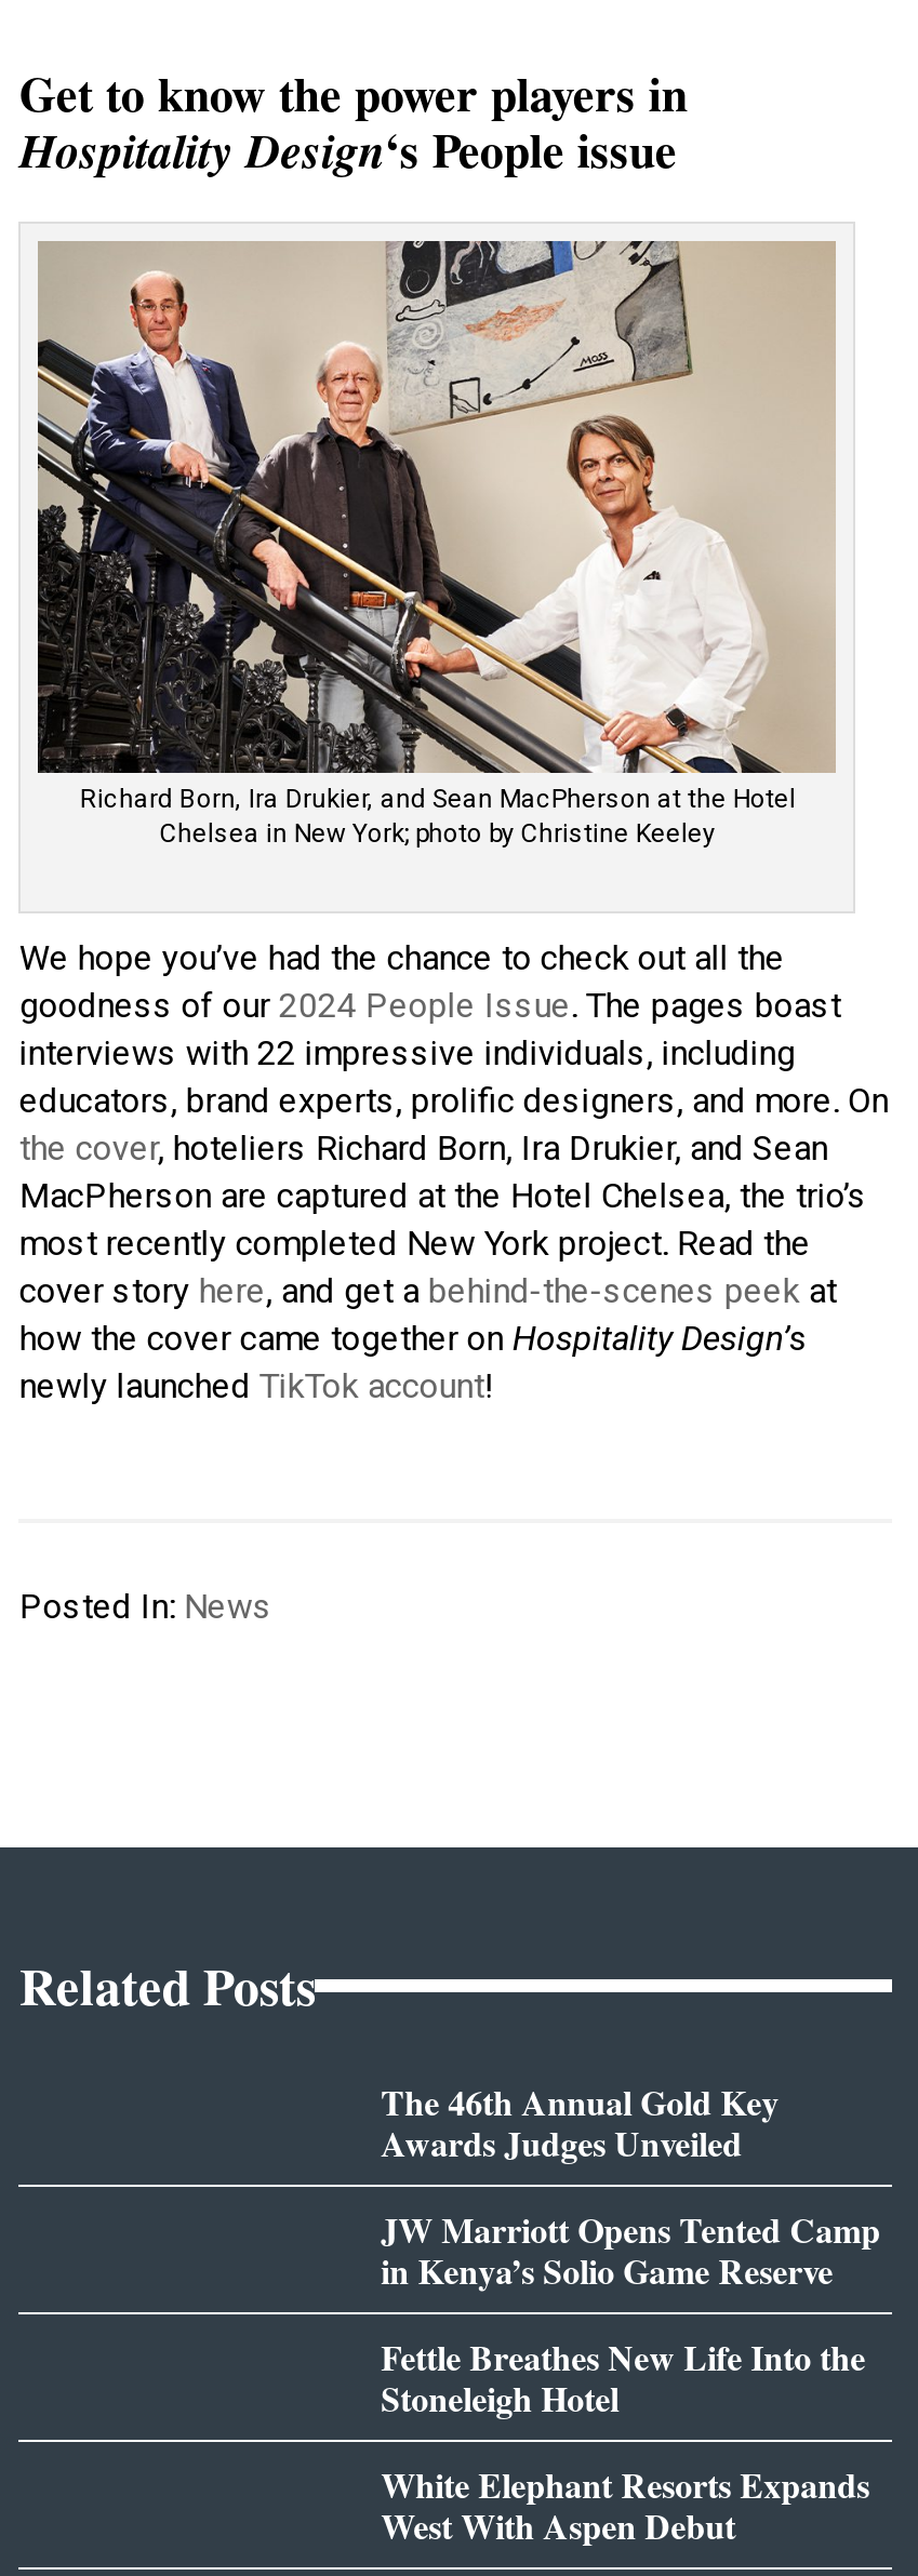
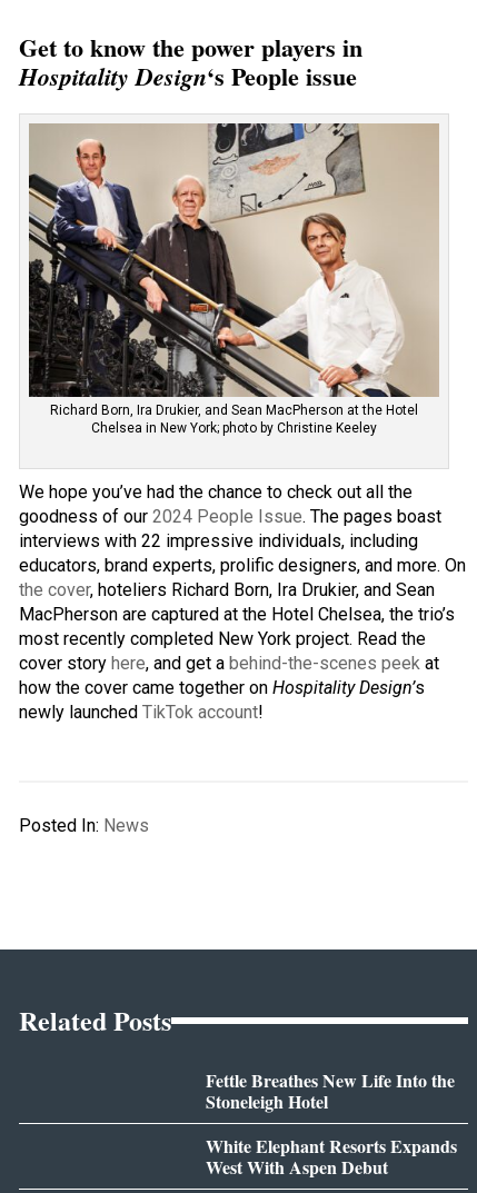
- The 46th Annual Gold Key
- Awards Judges Unveiled
- JW Marriott Opens Tented Camp
- in Kenya’s Solio Game Reserve
